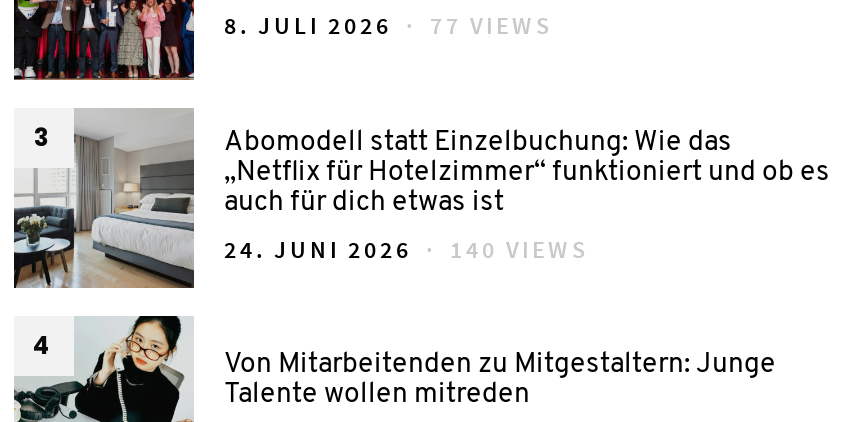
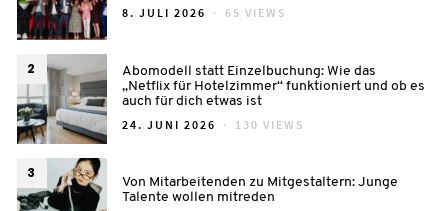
- 77 VIEWS
+ 65 VIEWS

- 3
+ 2

- 140 VIEWS
+ 130 VIEWS

- 4
+ 3
